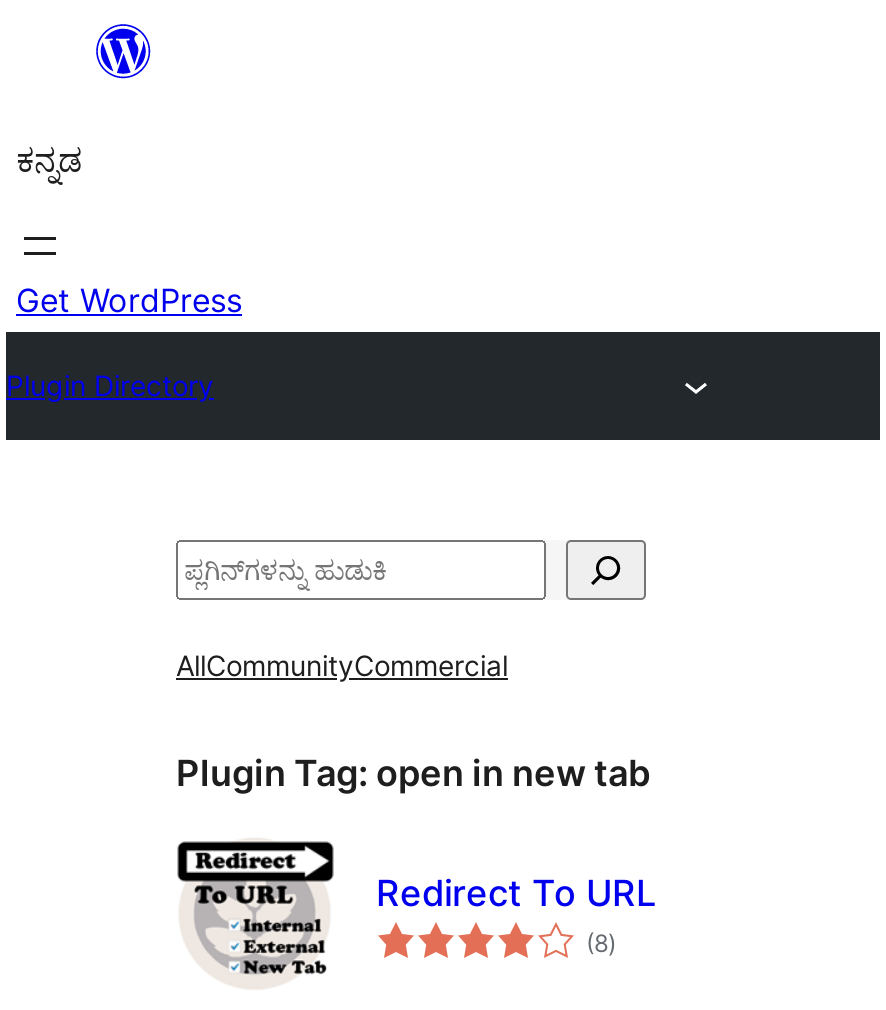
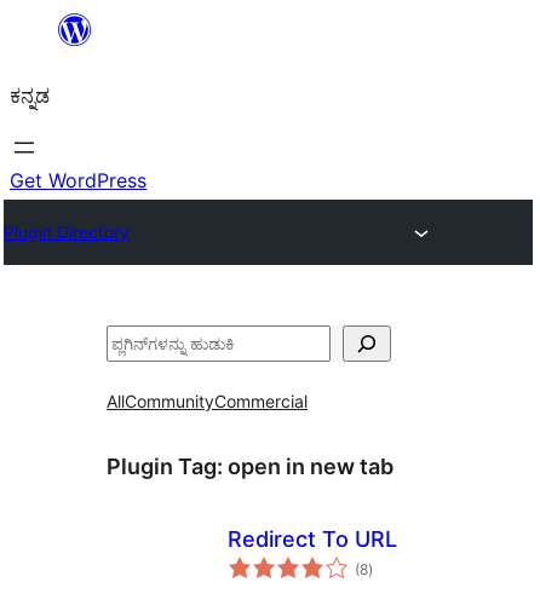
- [image]
